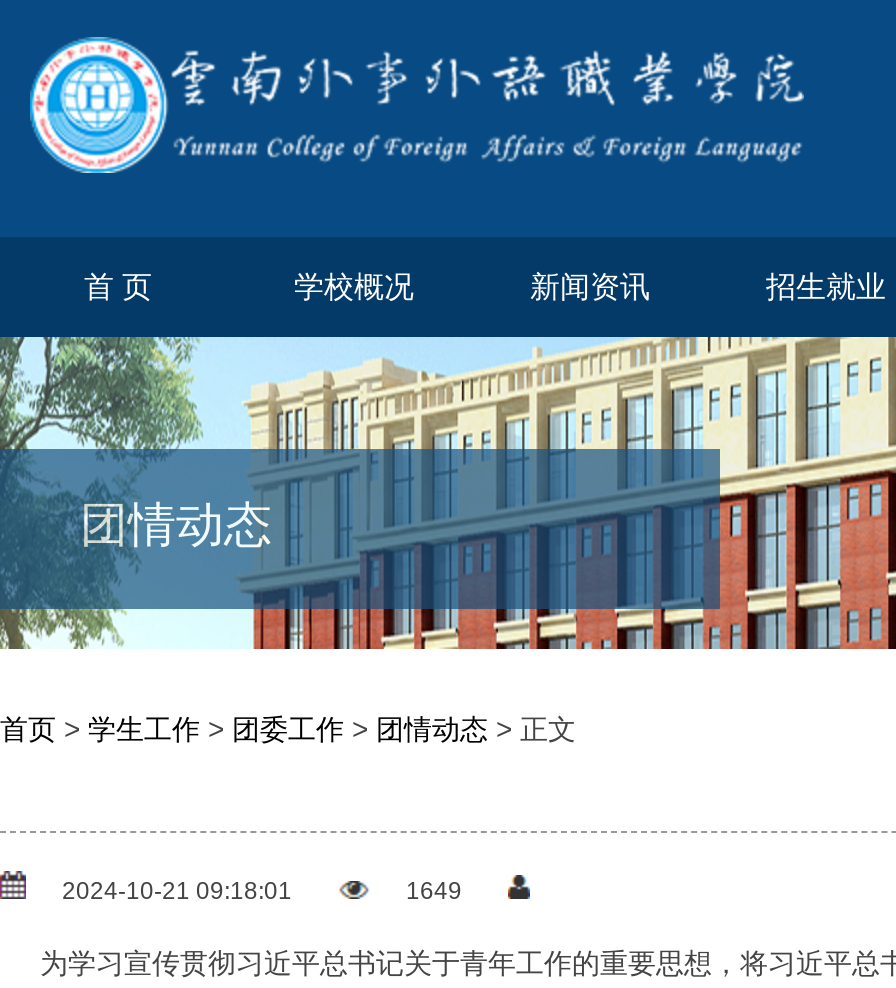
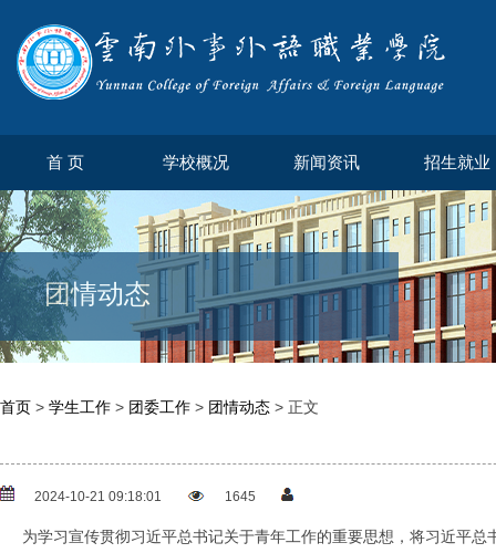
- 1649
+ 1645
